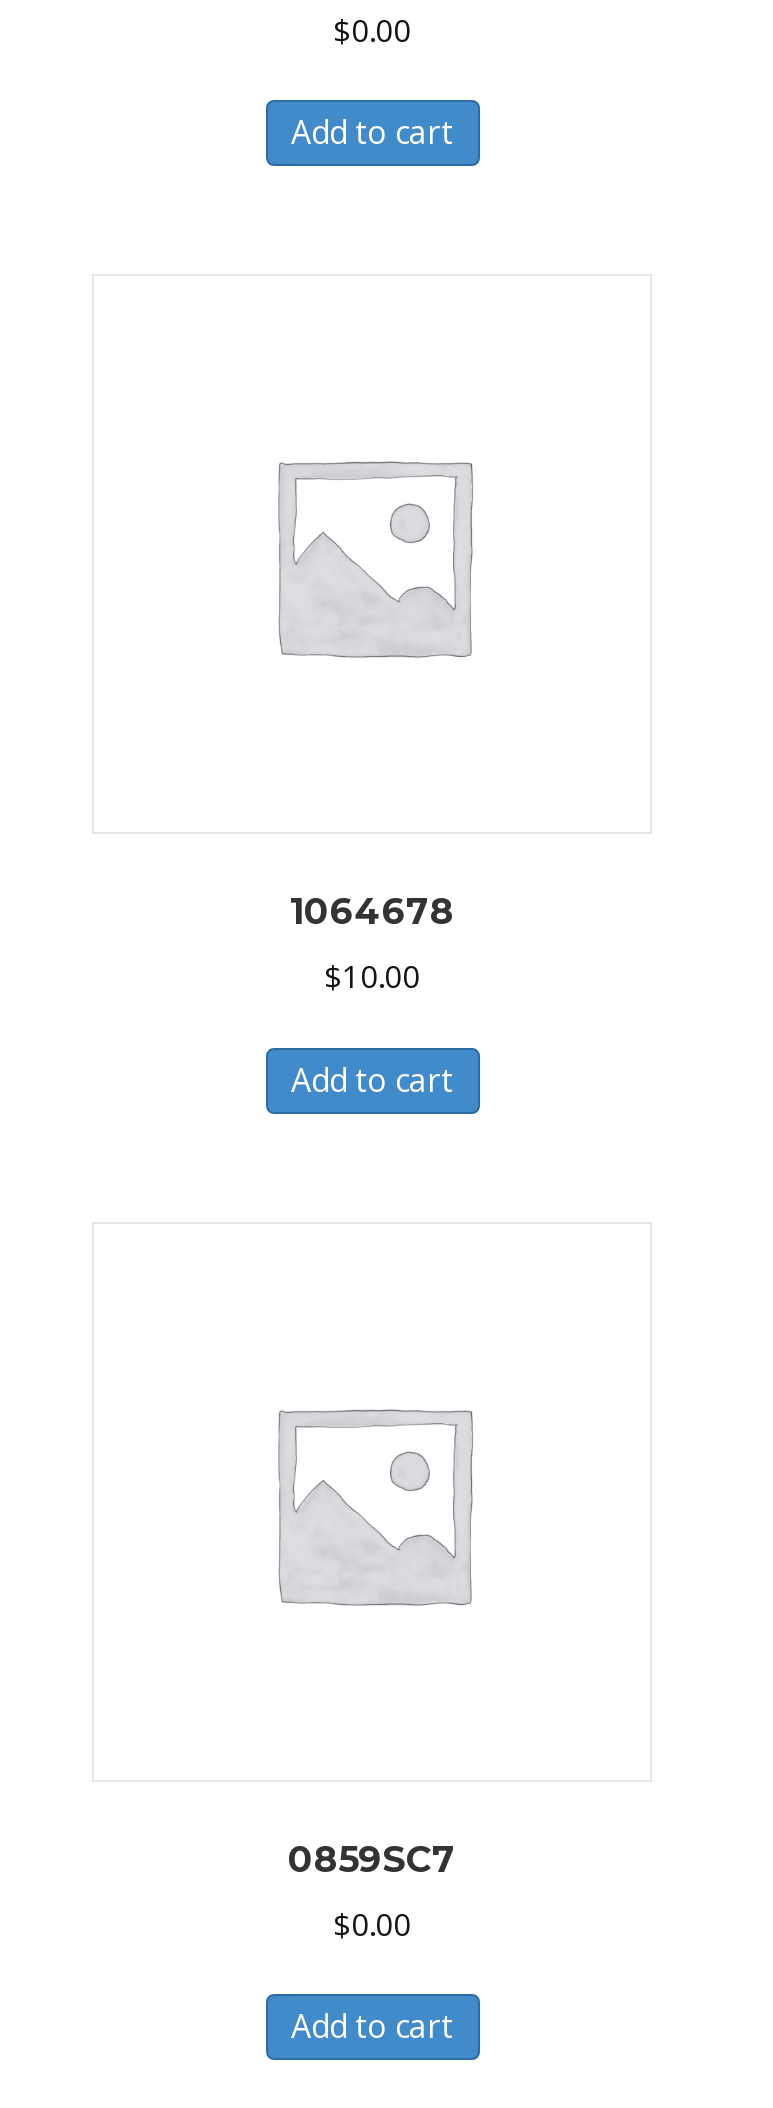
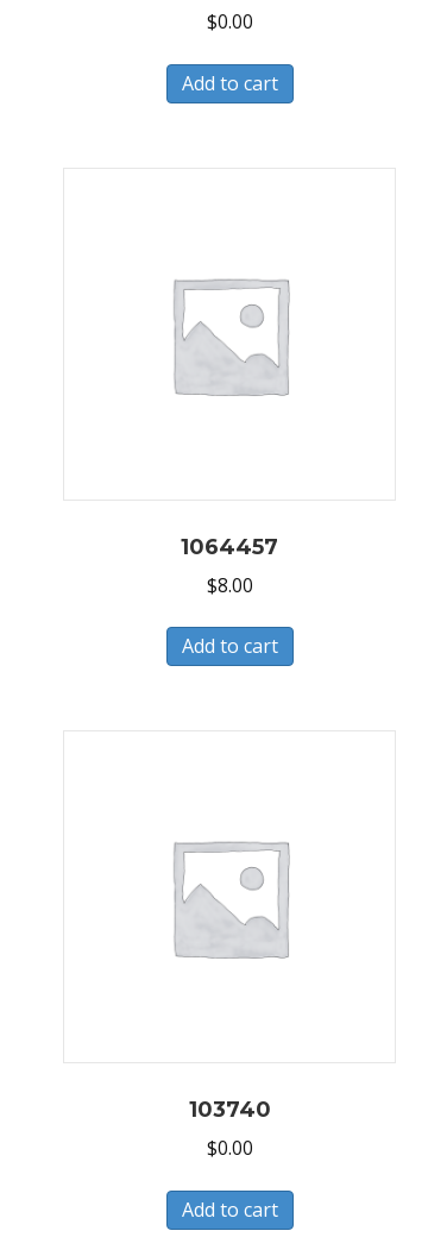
- 1064678
+ 1064457

- $10.00
+ $8.00

- 0859SC7
+ 103740
